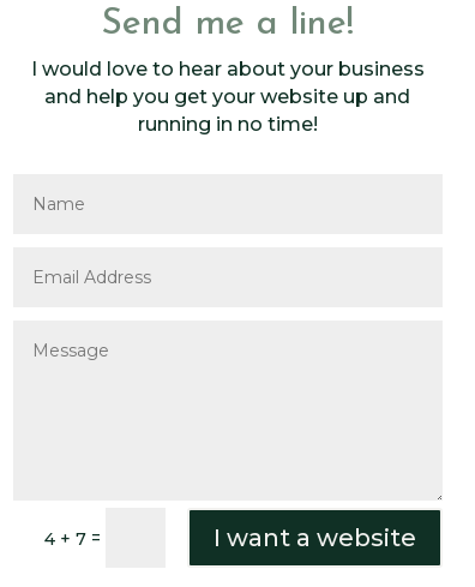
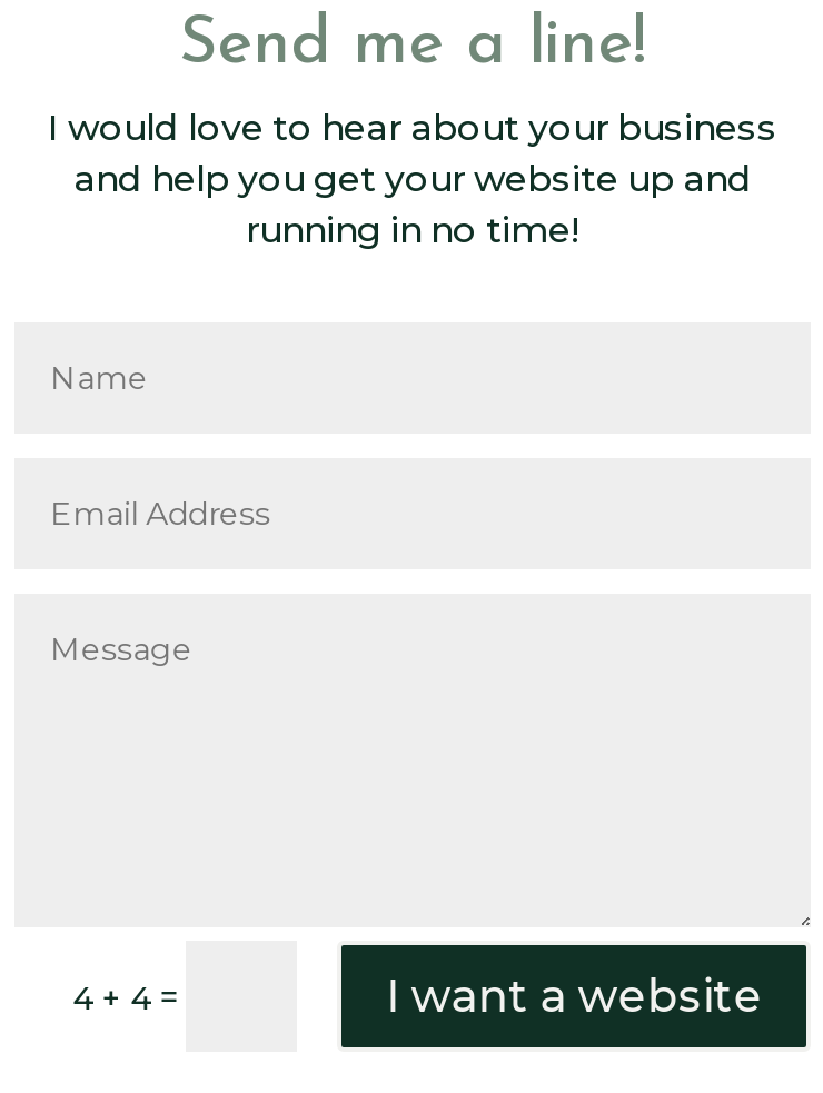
- 4 + 7 =
+ 4 + 4 =
